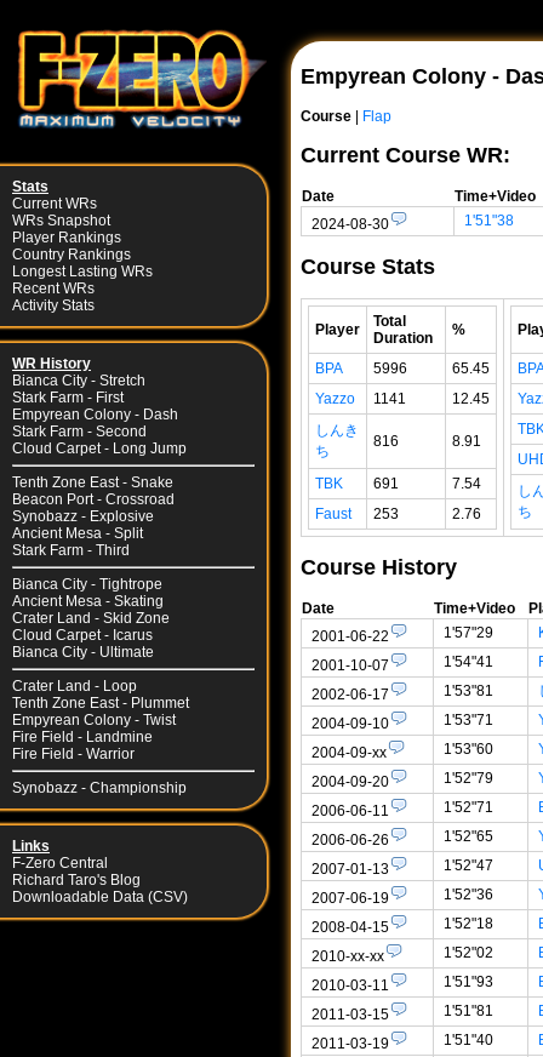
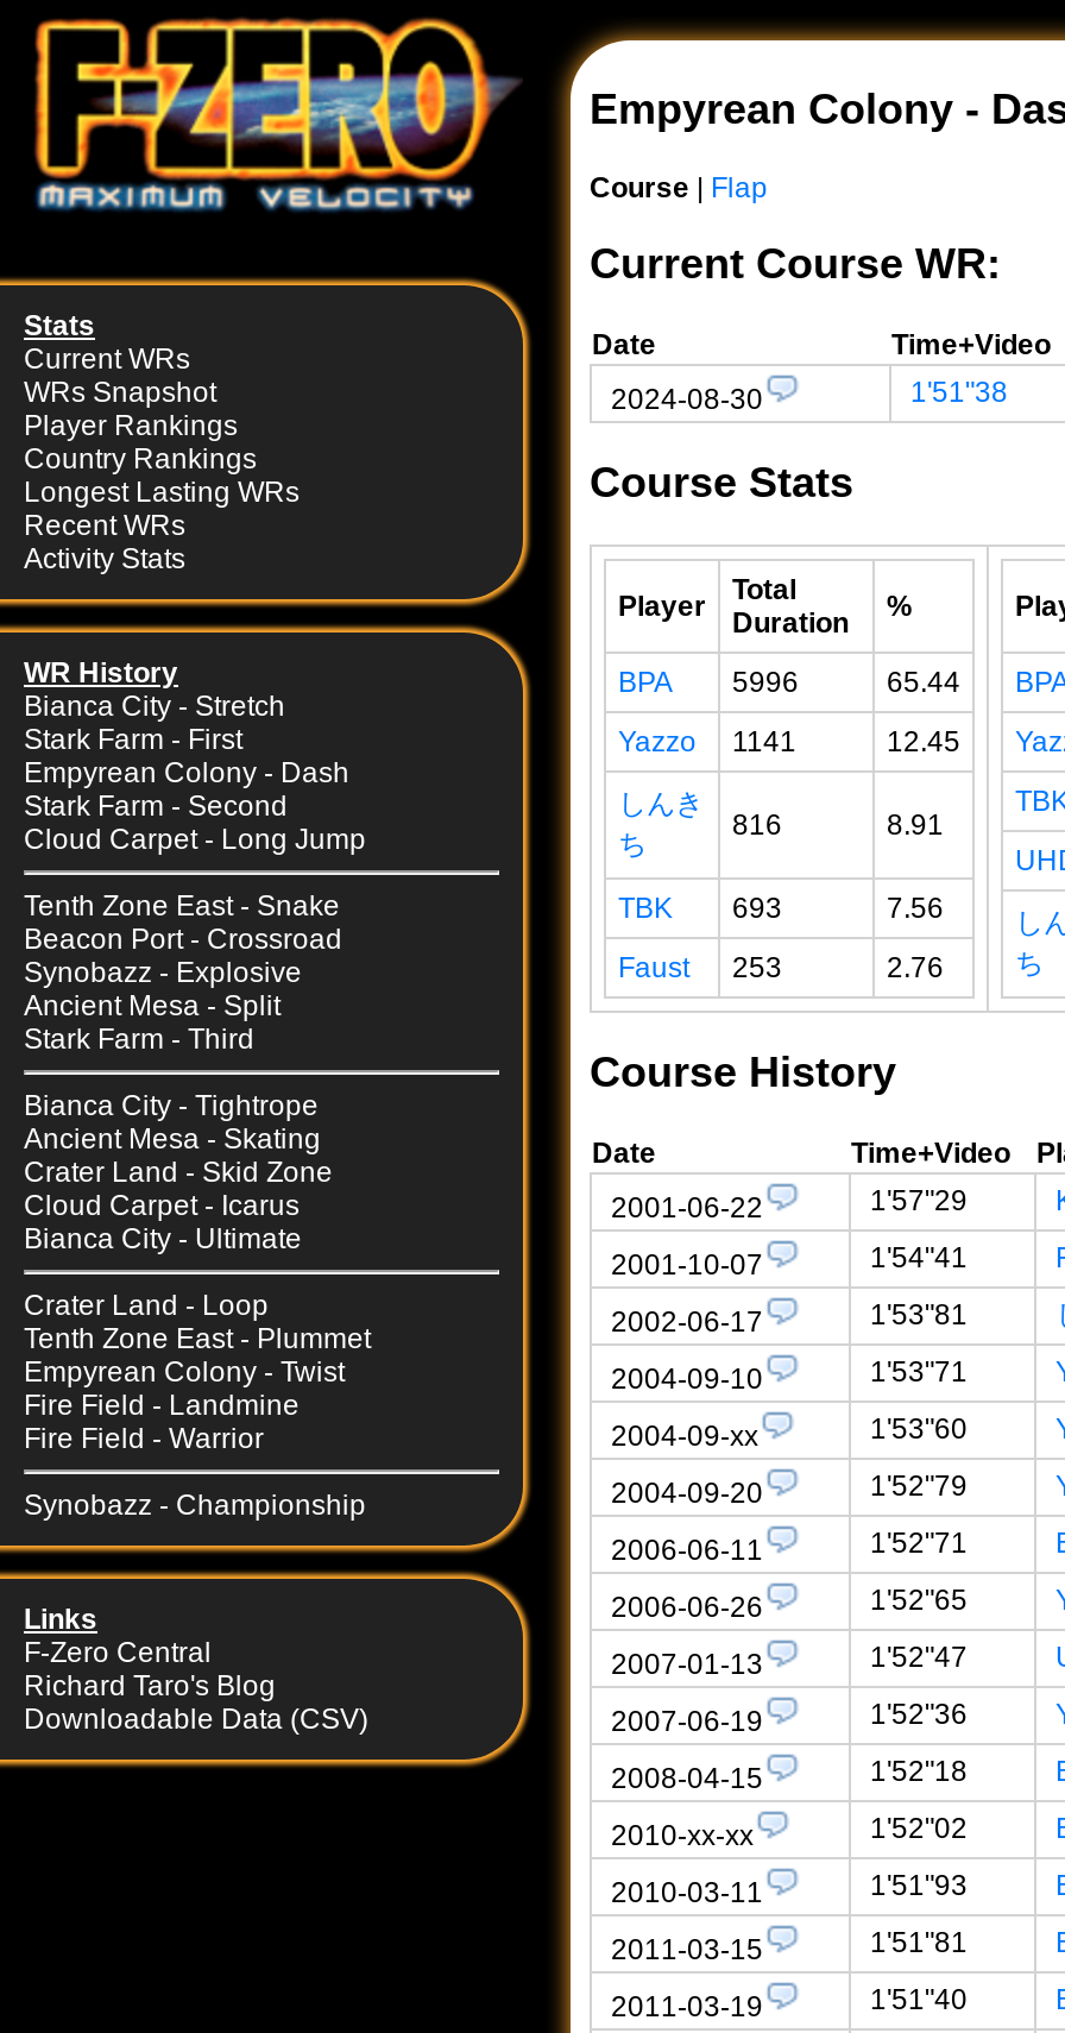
- 65.45
+ 65.44

- TBK 691
+ TBK 693

- 7.54
+ 7.56
